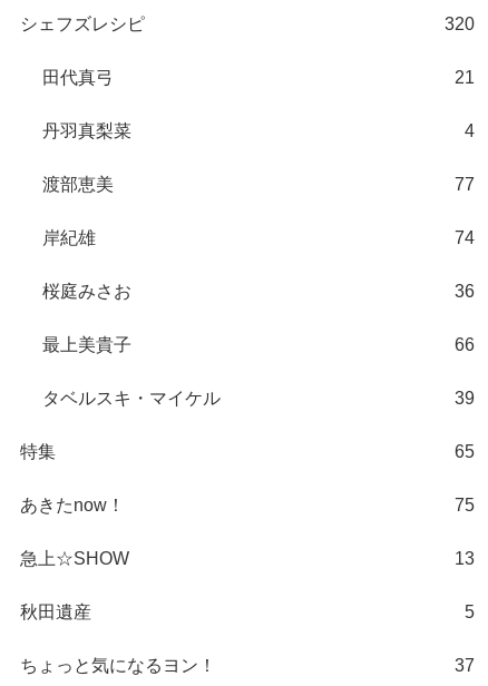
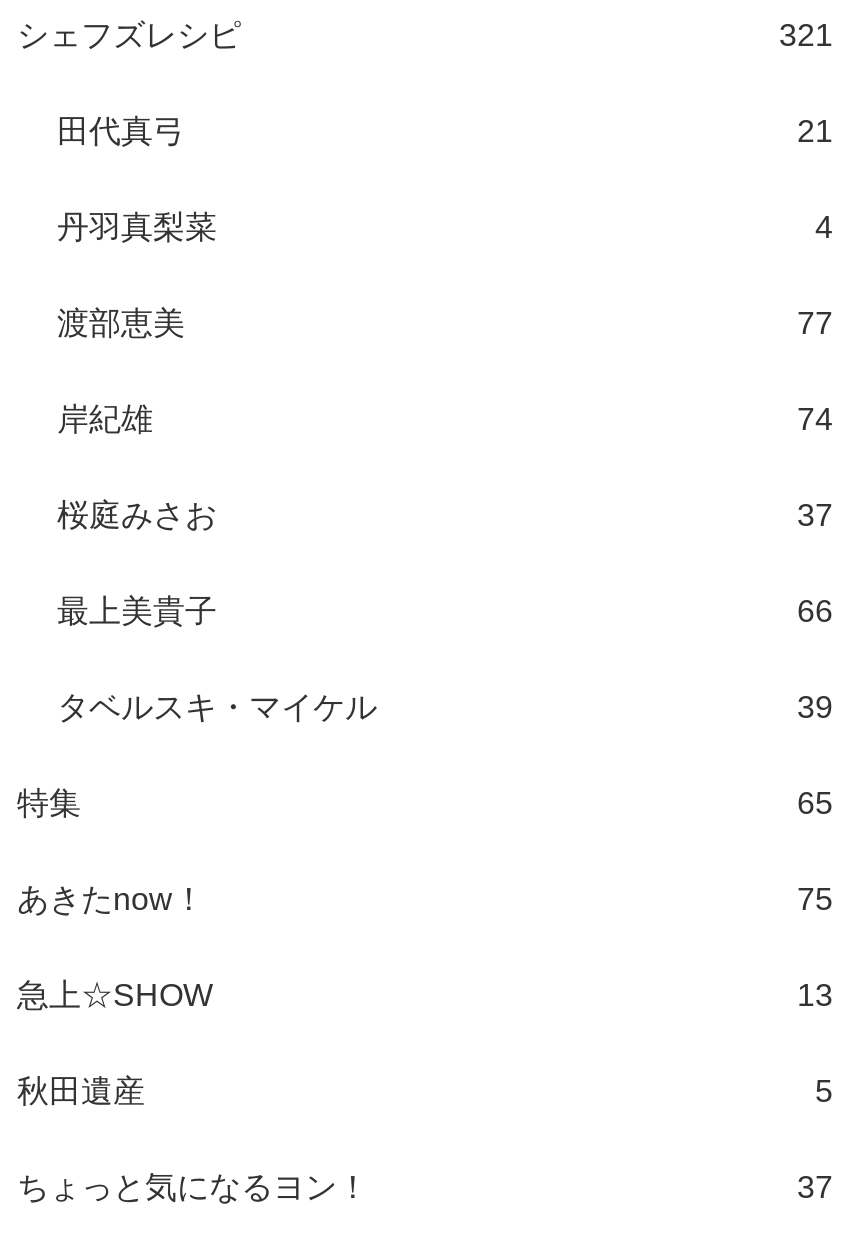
- 320
+ 321

- 36
+ 37
